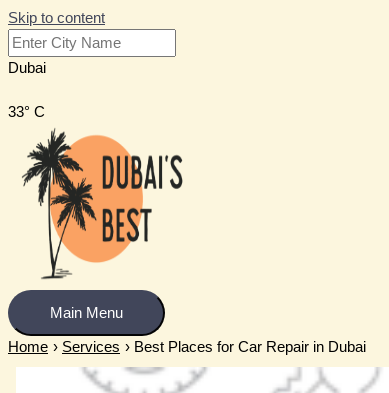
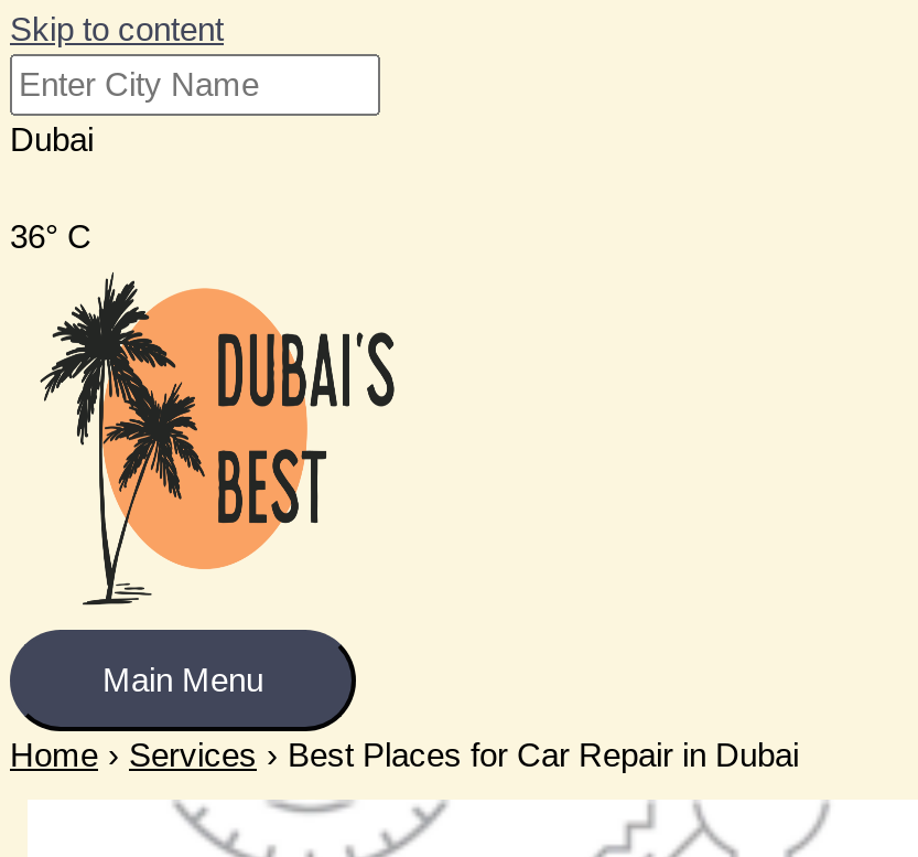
- 33° C
+ 36° C
